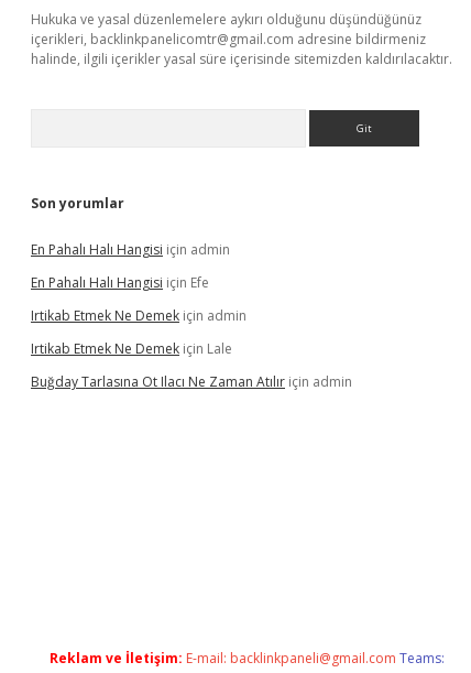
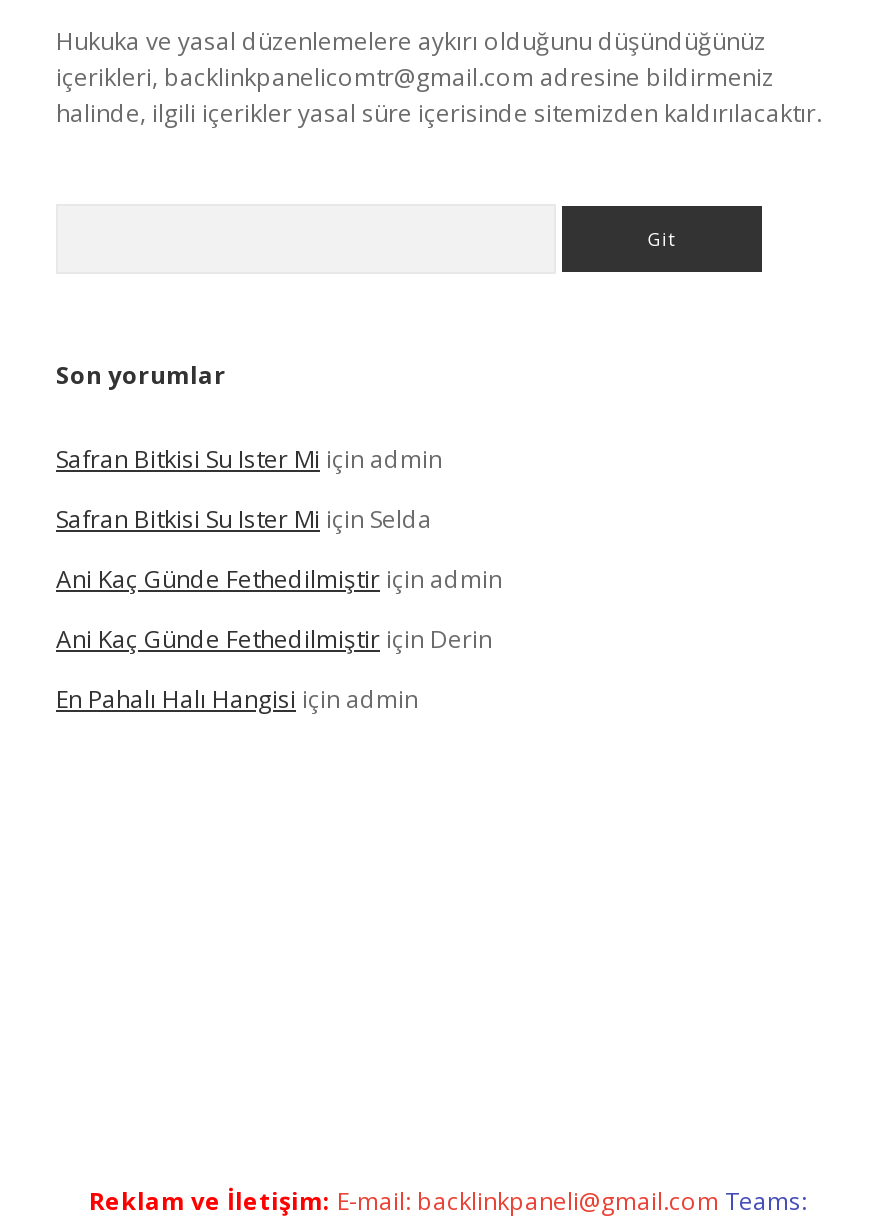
+ Safran Bitkisi Su Ister Mi için admin
+ Safran Bitkisi Su Ister Mi için Selda
+ Ani Kaç Günde Fethedilmiştir için admin
+ Ani Kaç Günde Fethedilmiştir için Derin

moved down: En Pahalı Halı Hangisi için admin

- En Pahalı Halı Hangisi için Efe
- Irtikab Etmek Ne Demek için admin
- Irtikab Etmek Ne Demek için Lale
- Buğday Tarlasına Ot Ilacı Ne Zaman Atılır için admin
